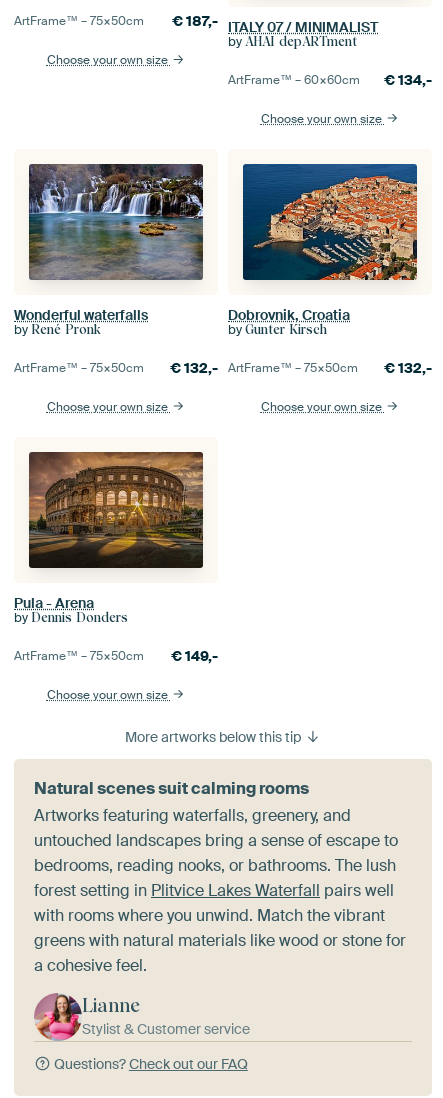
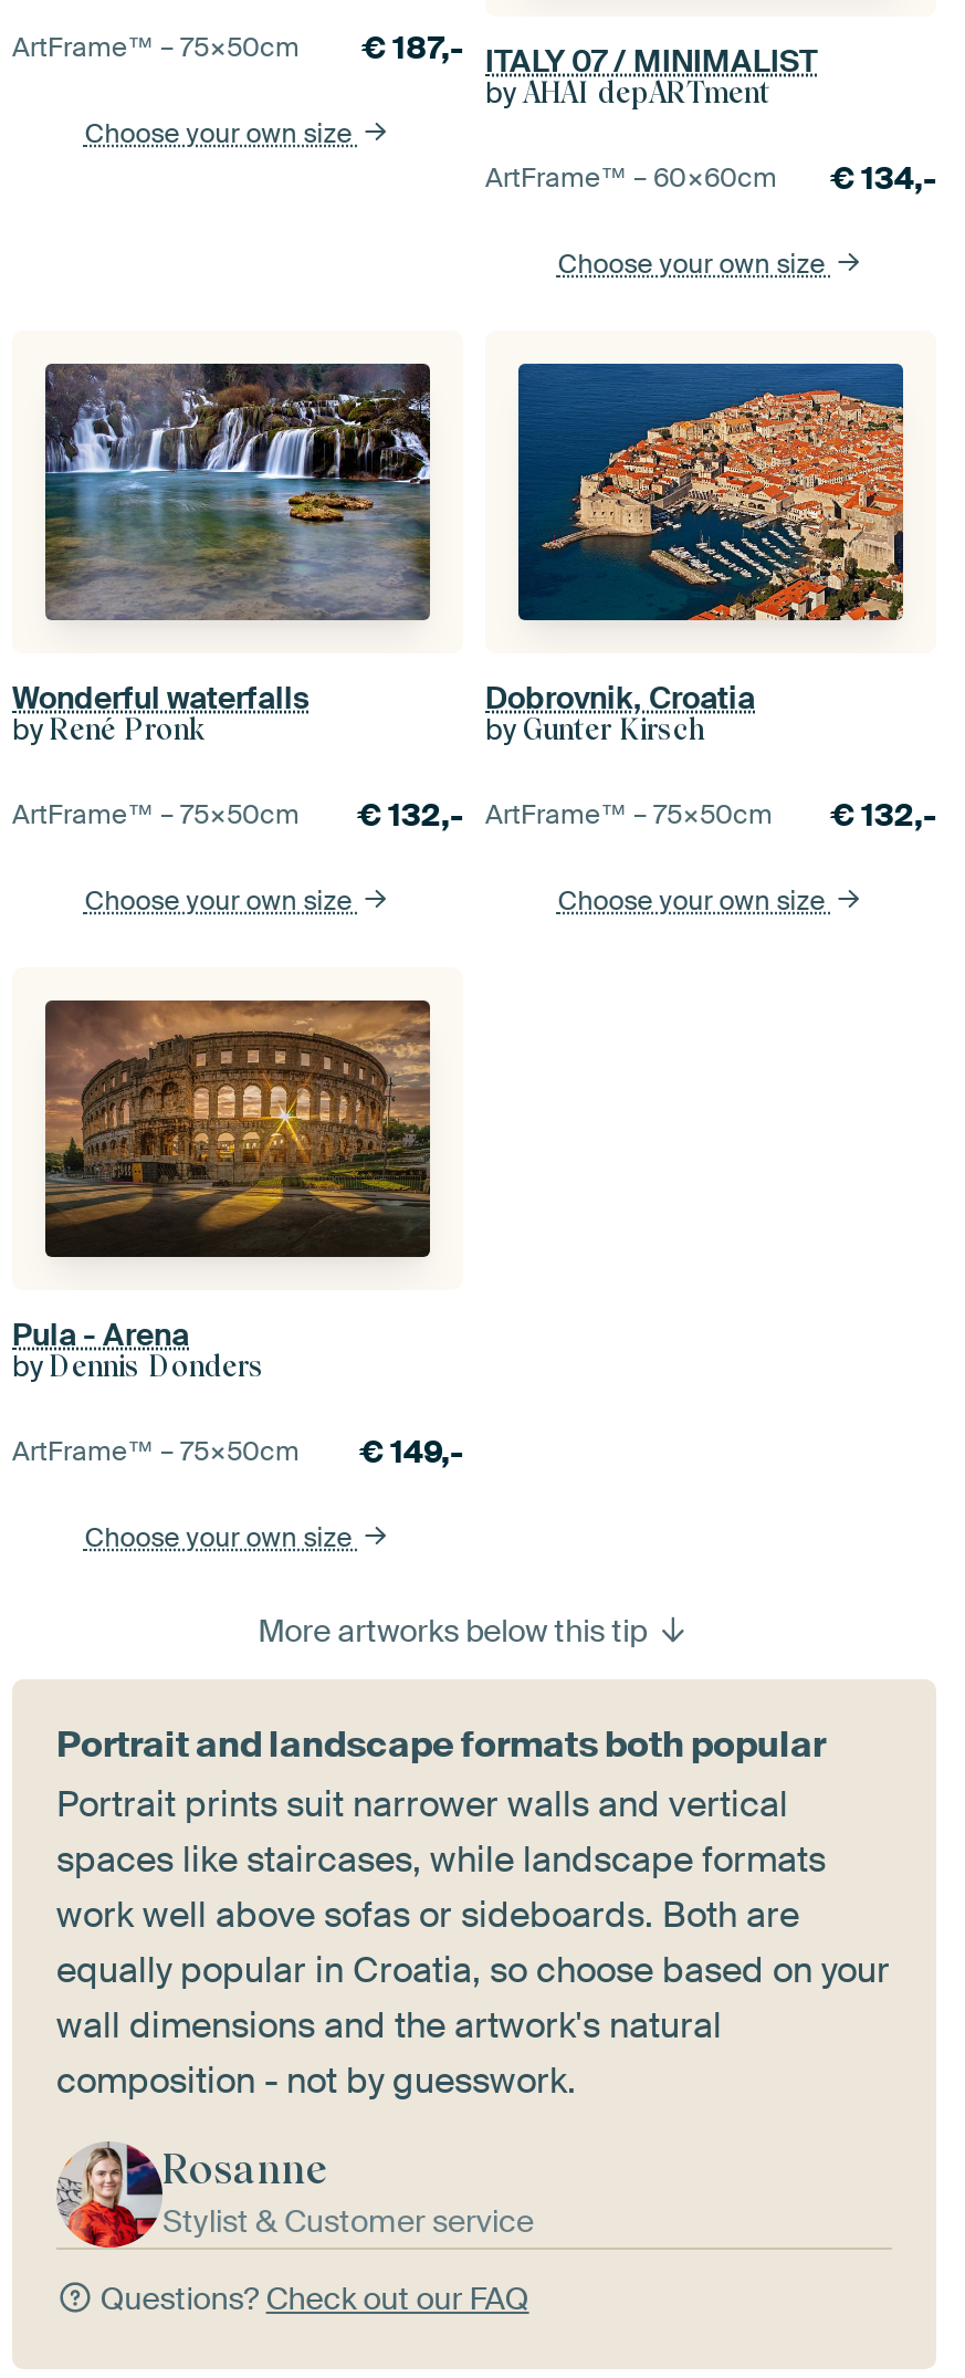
- Natural scenes suit calming rooms
- Artworks featuring waterfalls, greenery, and
- untouched landscapes bring a sense of escape to
- bedrooms, reading nooks, or bathrooms. The lush
- forest setting in Plitvice Lakes Waterfall pairs well
- with rooms where you unwind. Match the vibrant
- greens with natural materials like wood or stone for
- a cohesive feel.
+ Portrait and landscape formats both popular
+ Portrait prints suit narrower walls and vertical
+ spaces like staircases, while landscape formats
+ work well above sofas or sideboards. Both are
+ equally popular in Croatia, so choose based on your
+ wall dimensions and the artwork's natural
+ composition - not by guesswork.

- [image]
- Lianne
+ [image]
+ Rosanne
